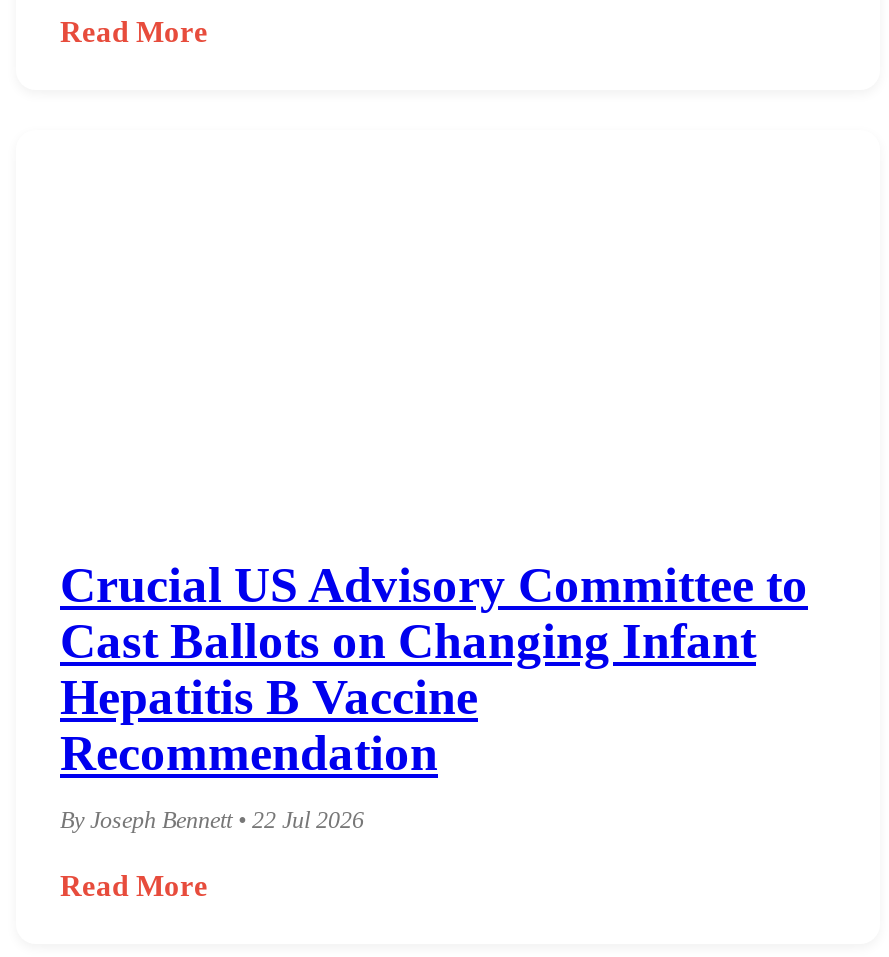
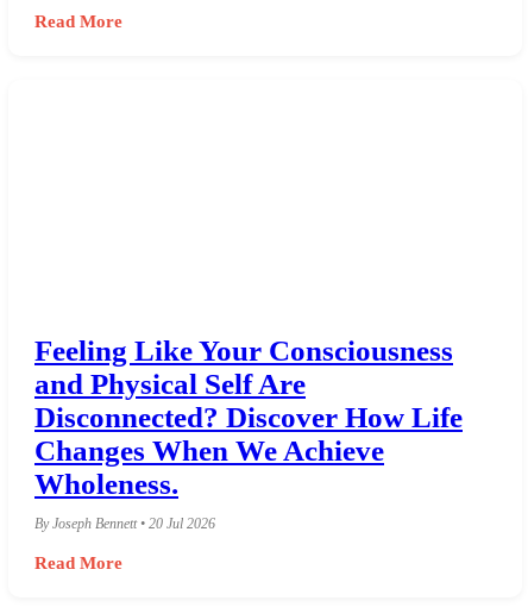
- Crucial US Advisory Committee to
- Cast Ballots on Changing Infant
- Hepatitis B Vaccine
- Recommendation
+ Feeling Like Your Consciousness
+ and Physical Self Are
+ Disconnected? Discover How Life
+ Changes When We Achieve
+ Wholeness.

- By Joseph Bennett • 22 Jul 2026
+ By Joseph Bennett • 20 Jul 2026
